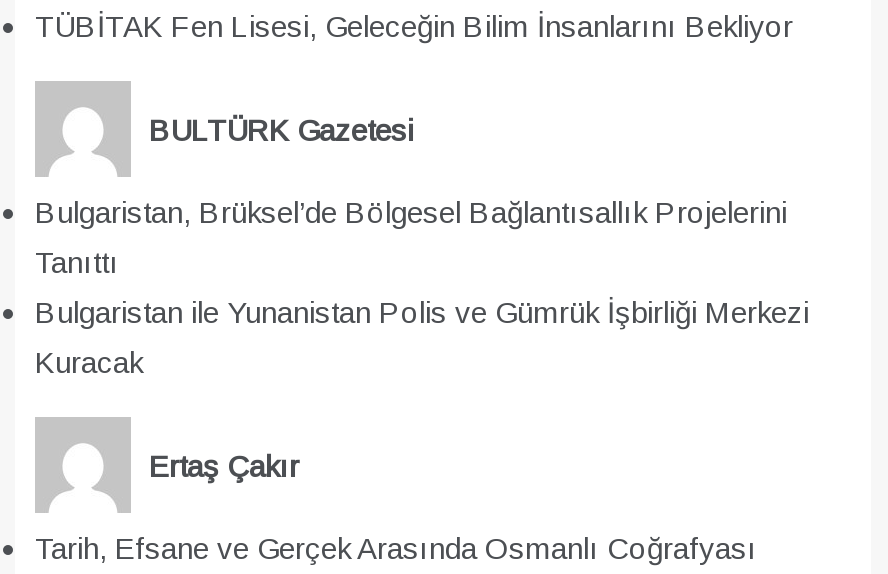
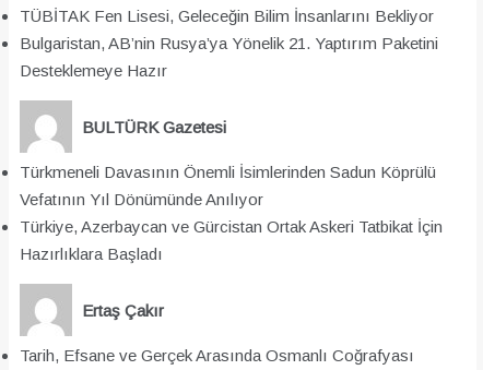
+ Bulgaristan, AB’nin Rusya’ya Yönelik 21. Yaptırım Paketini
+ Desteklemeye Hazır

- Bulgaristan, Brüksel’de Bölgesel Bağlantısallık Projelerini
+ Türkmeneli Davasının Önemli İsimlerinden Sadun Köprülü

- Tanıttı
+ Vefatının Yıl Dönümünde Anılıyor

- Bulgaristan ile Yunanistan Polis ve Gümrük İşbirliği Merkezi
+ Türkiye, Azerbaycan ve Gürcistan Ortak Askeri Tatbikat İçin

- Kuracak
+ Hazırlıklara Başladı
